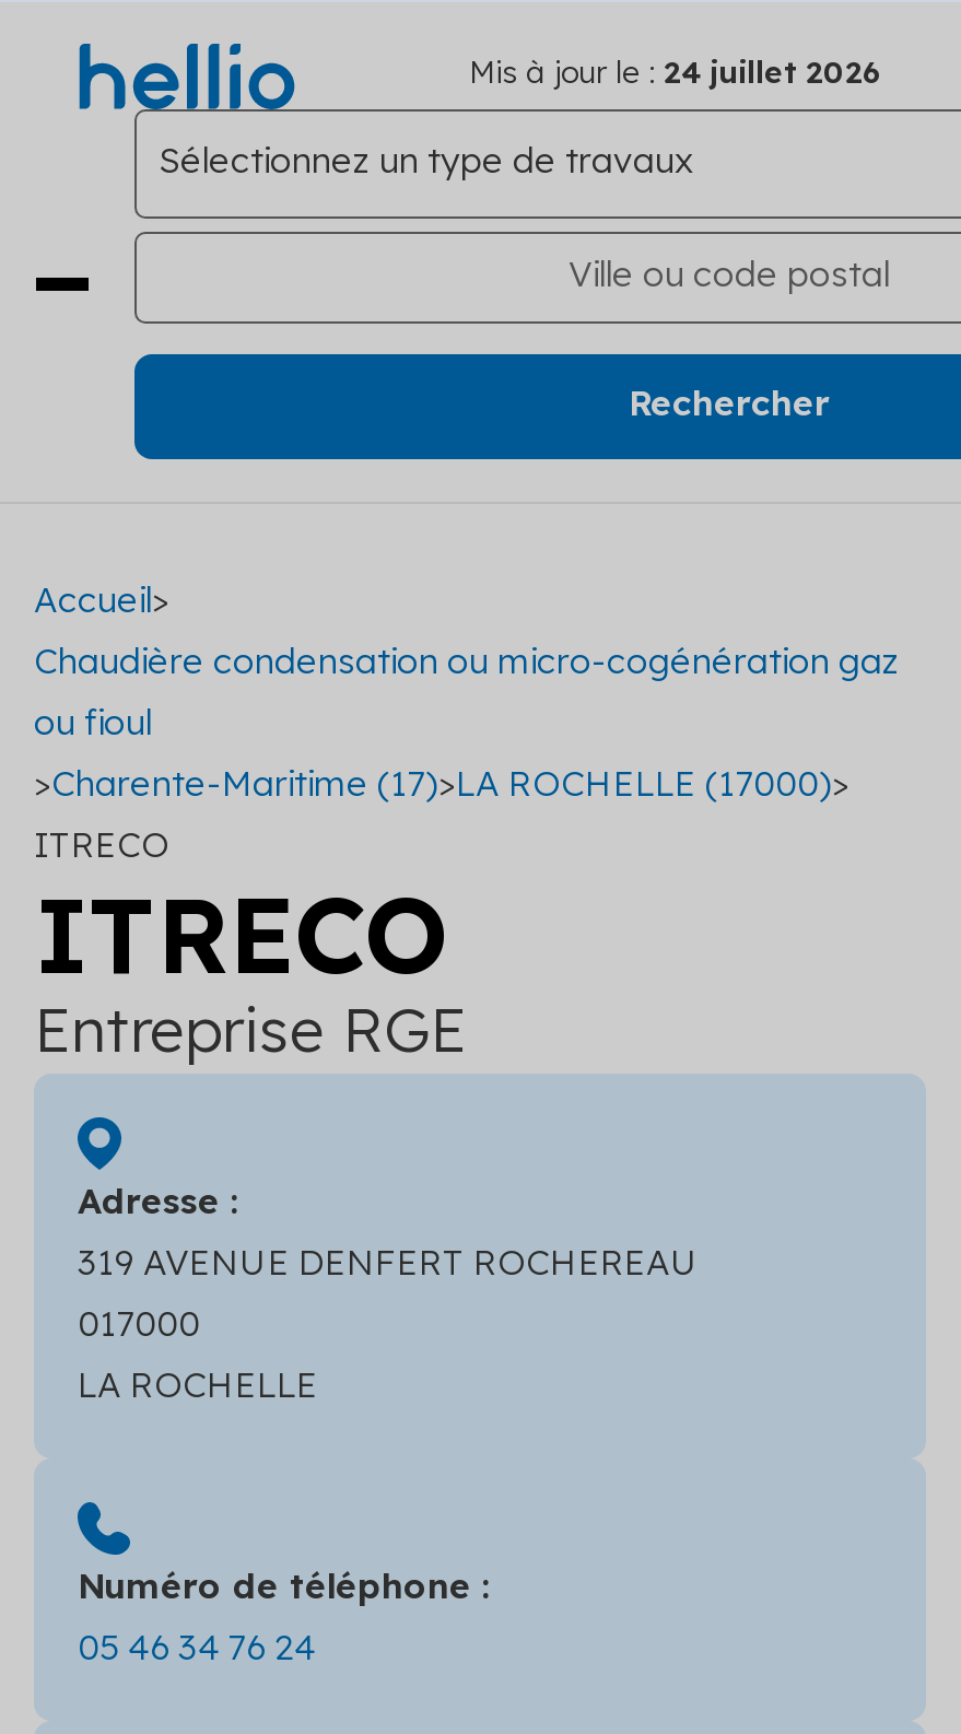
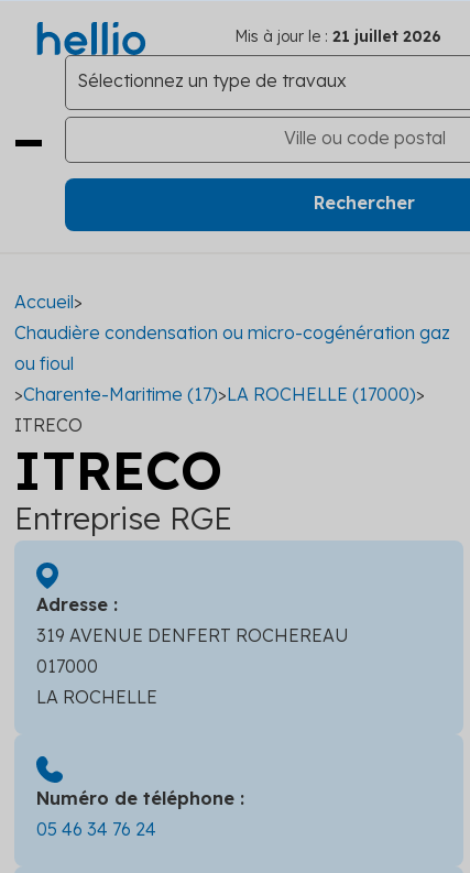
- Mis à jour le : 24 juillet 2026
+ Mis à jour le : 21 juillet 2026
